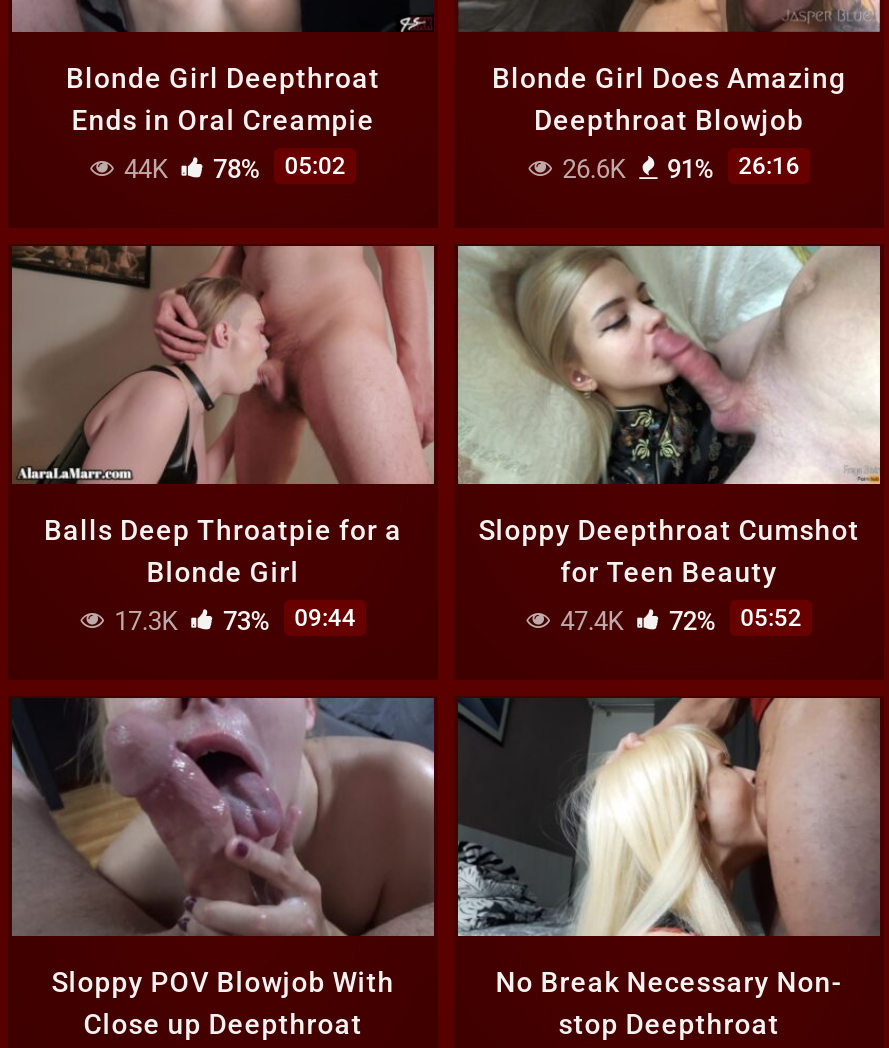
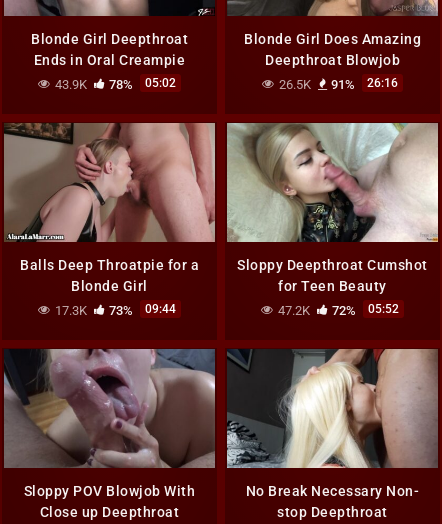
- 44K 78% 05:02
+ 43.9K 78% 05:02

- 26.6K 91% 26:16
+ 26.5K 91% 26:16

- 47.4K 72% 05:52
+ 47.2K 72% 05:52
